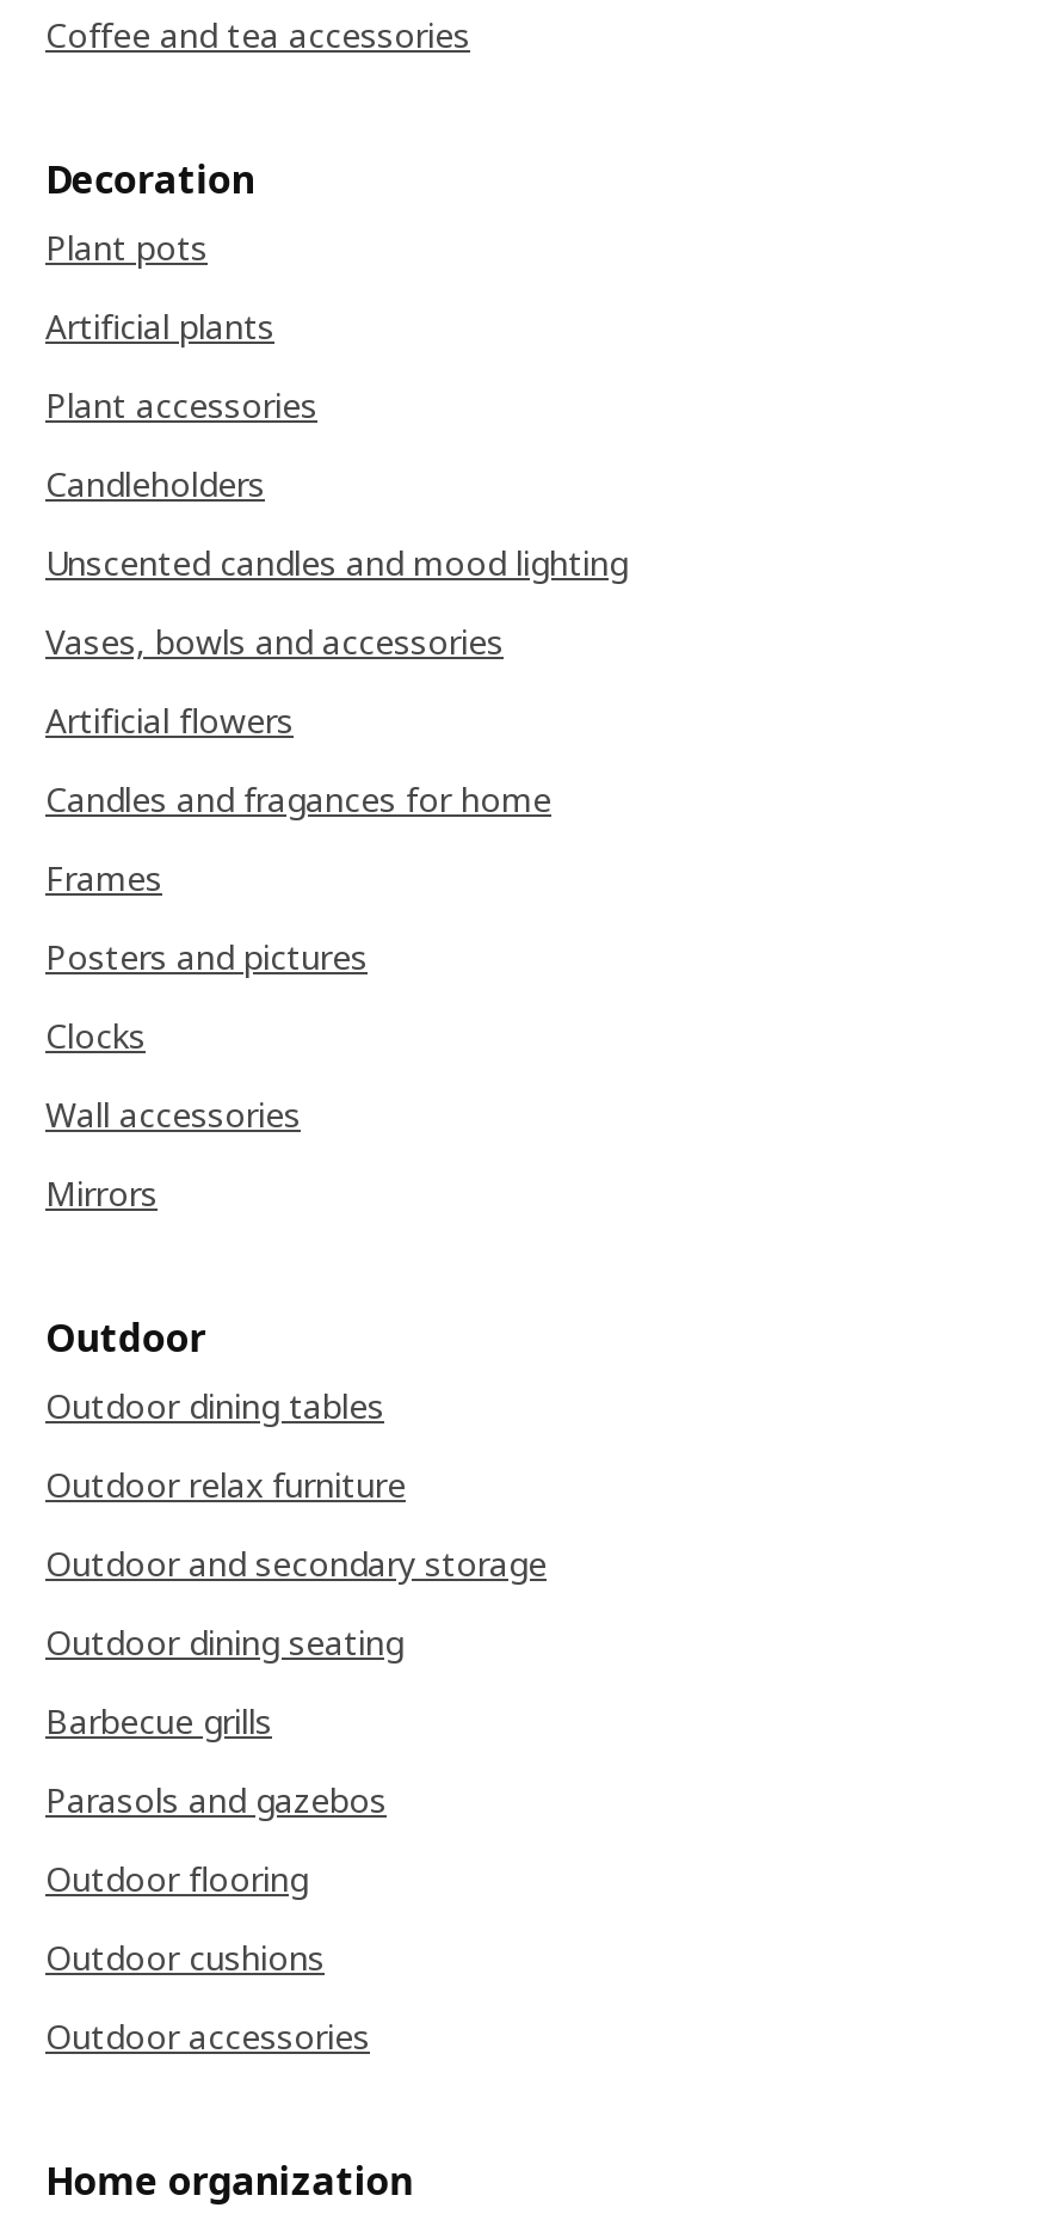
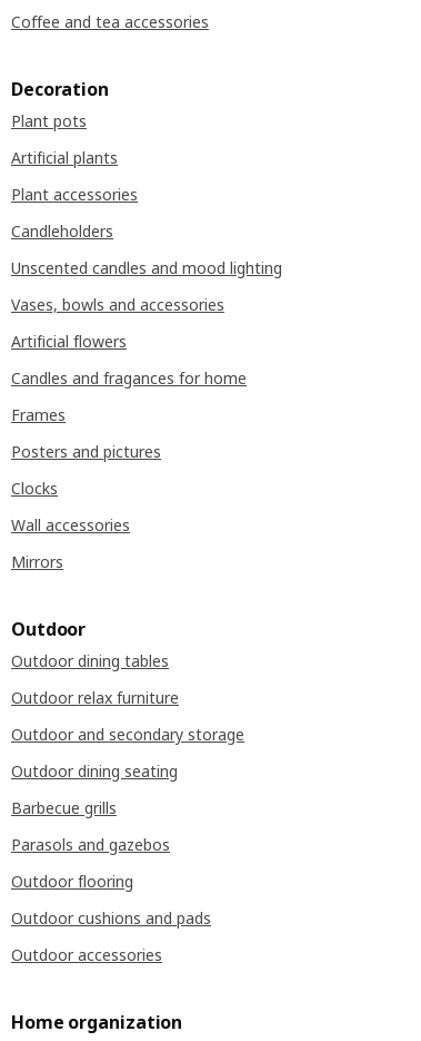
- Outdoor cushions
+ Outdoor cushions and pads
